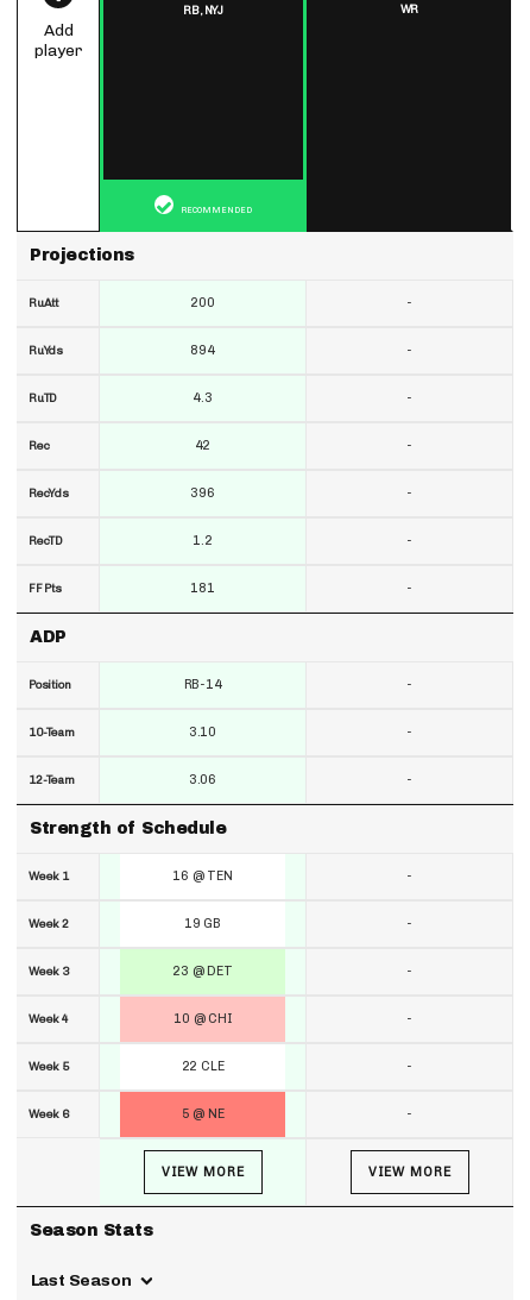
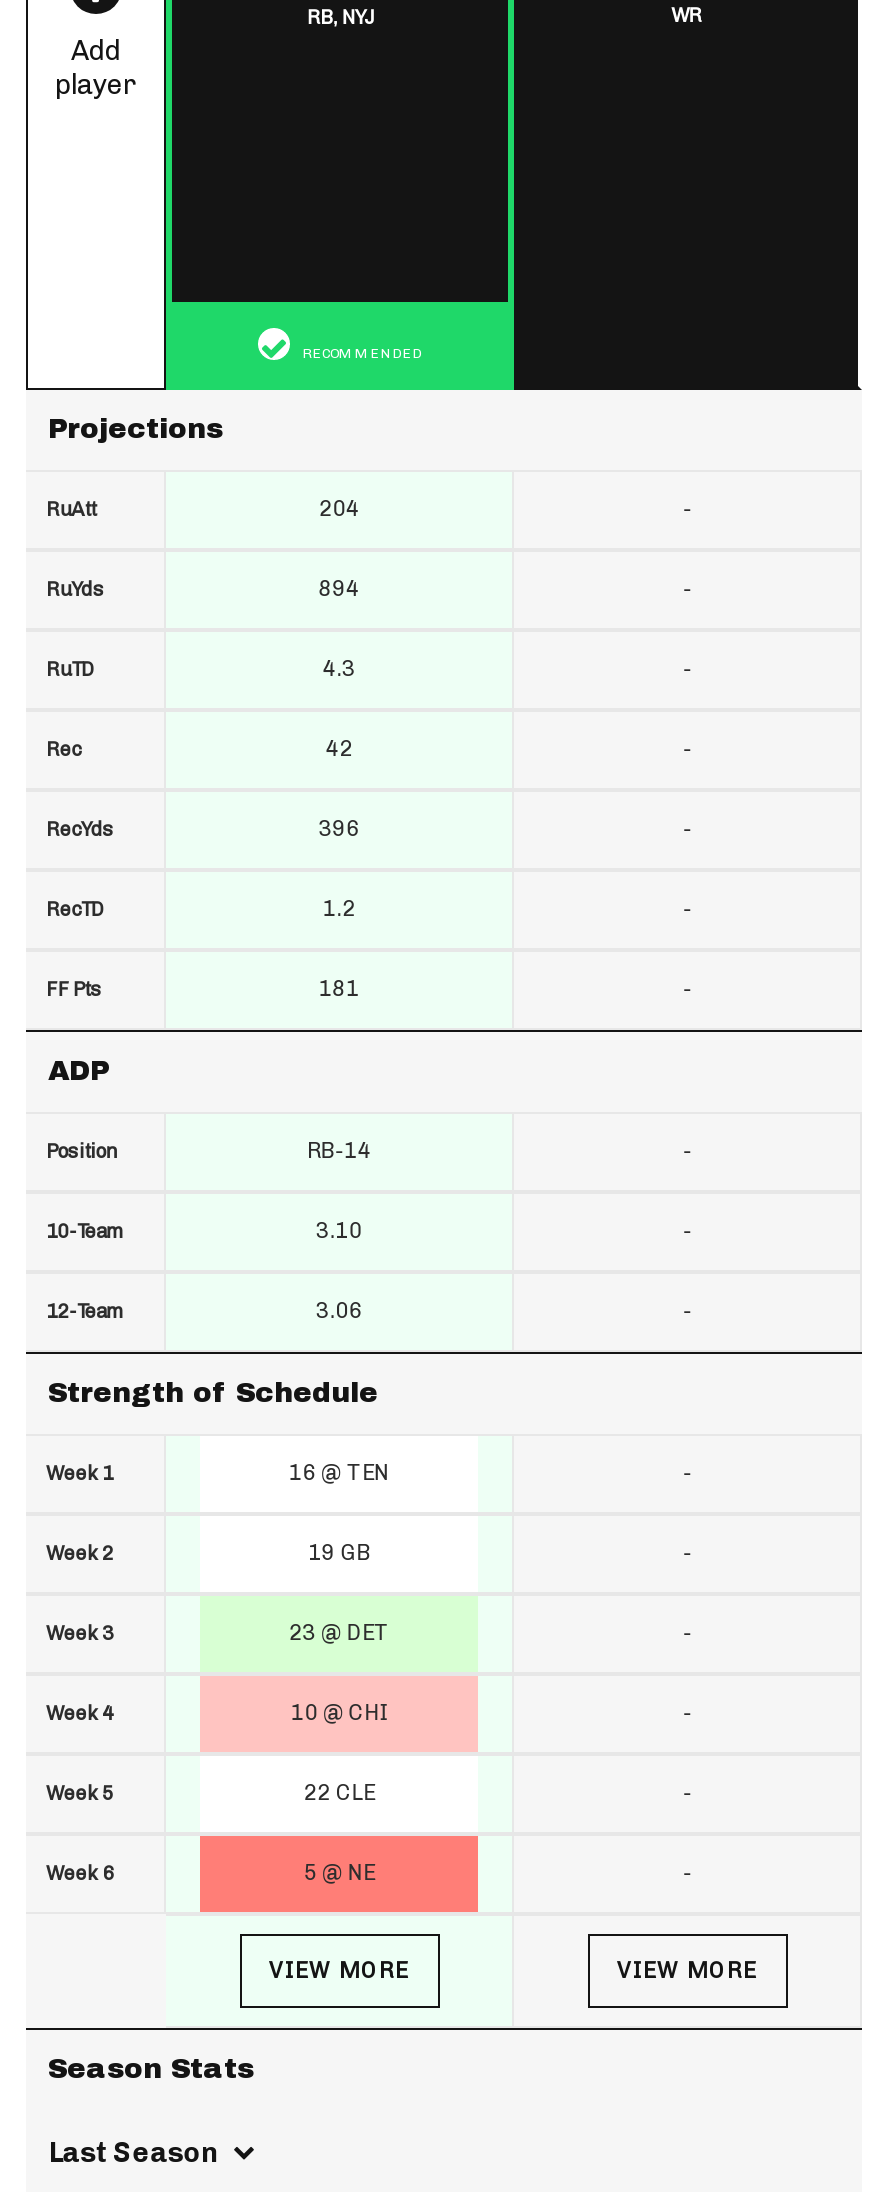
- 200
+ 204
